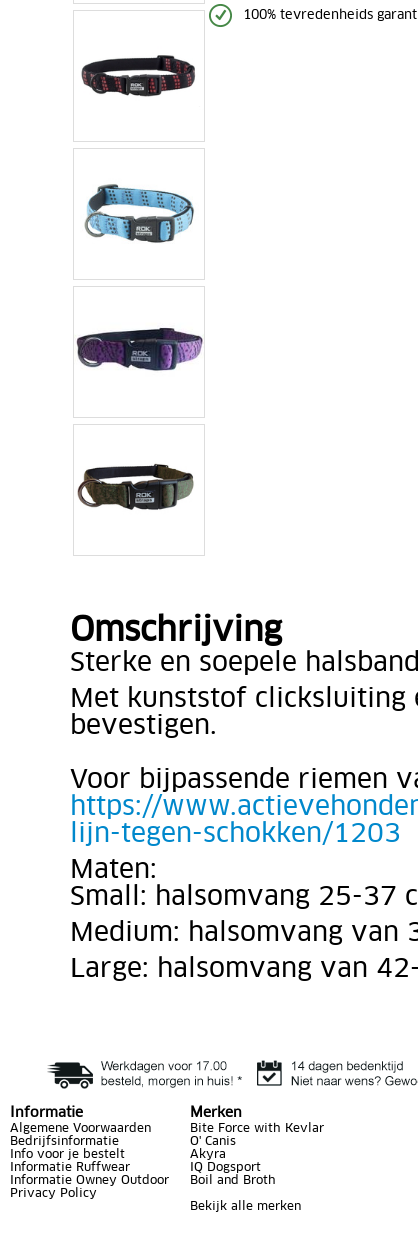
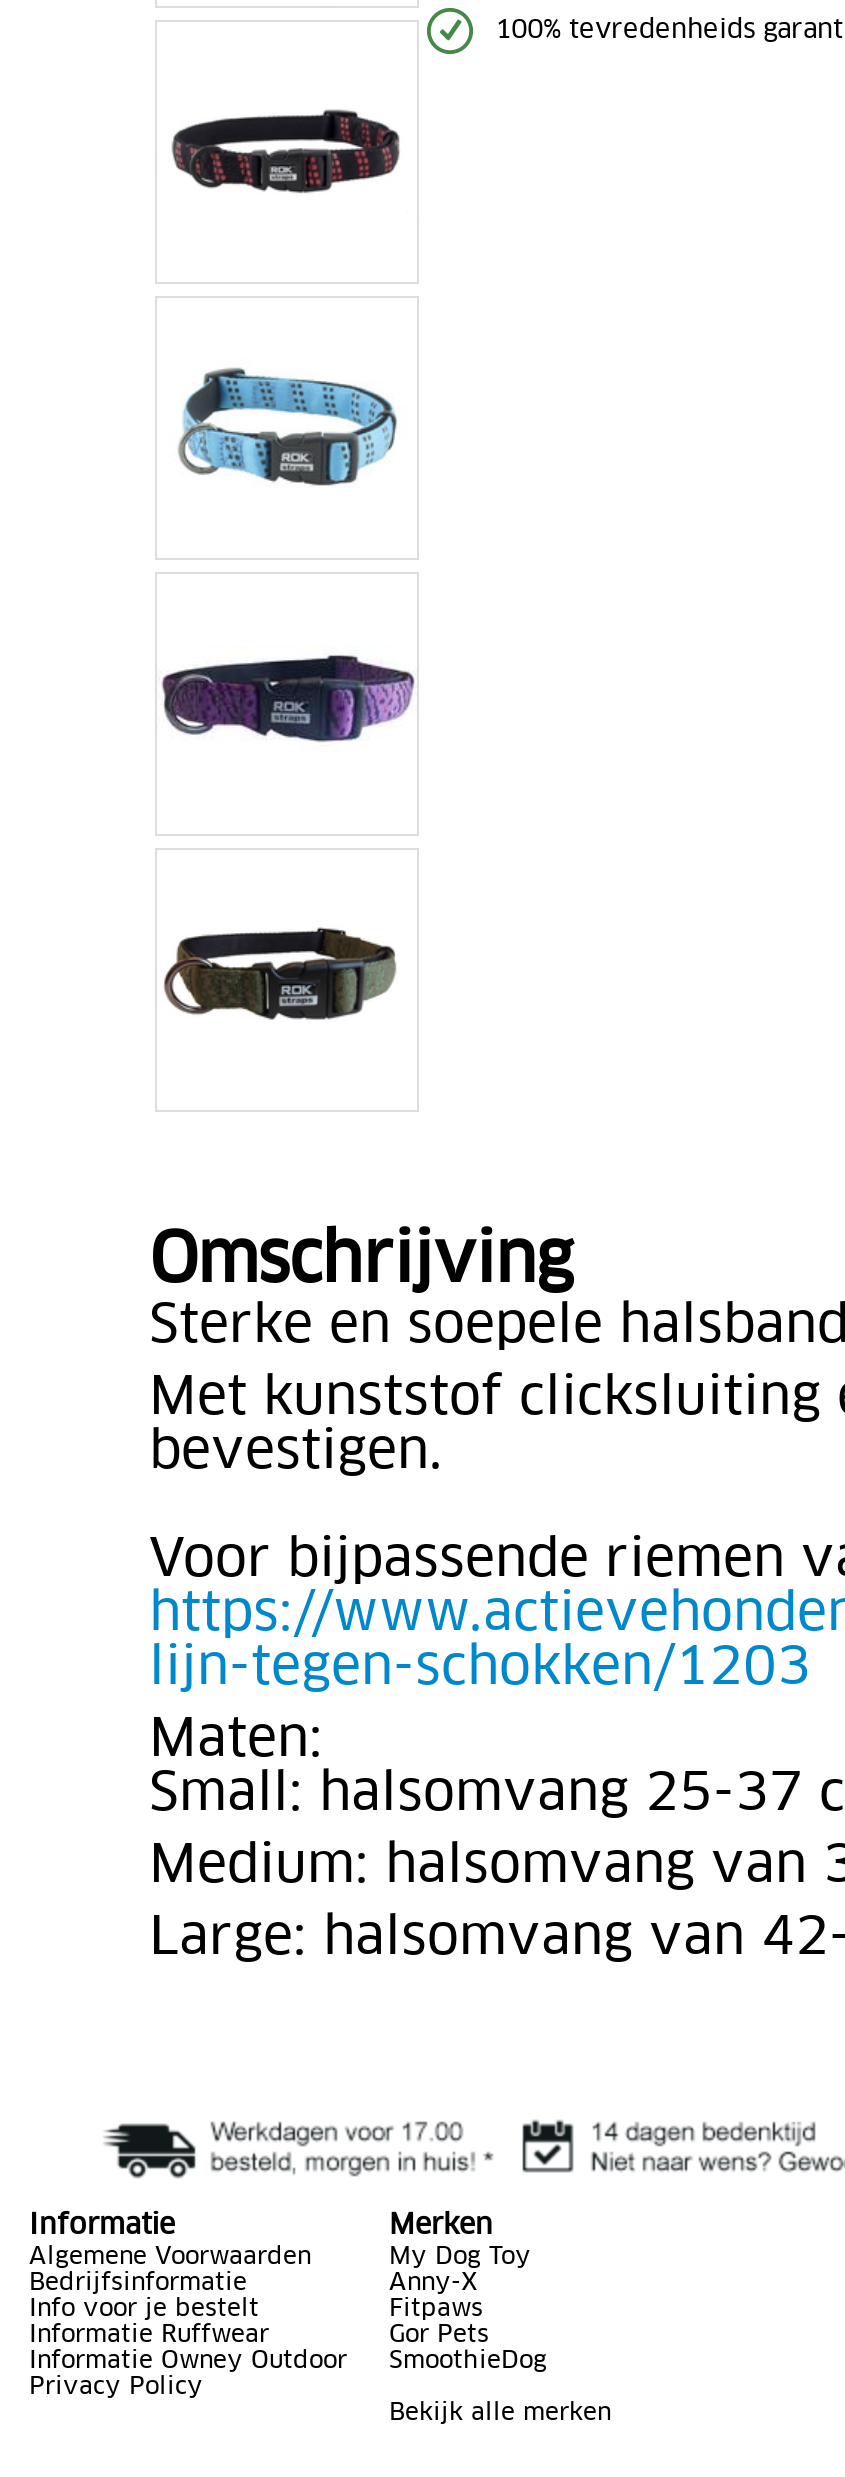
- Bite Force with Kevlar
- O' Canis
- Akyra
- IQ Dogsport
- Boil and Broth
+ My Dog Toy
+ Anny-X
+ Fitpaws
+ Gor Pets
+ SmoothieDog
